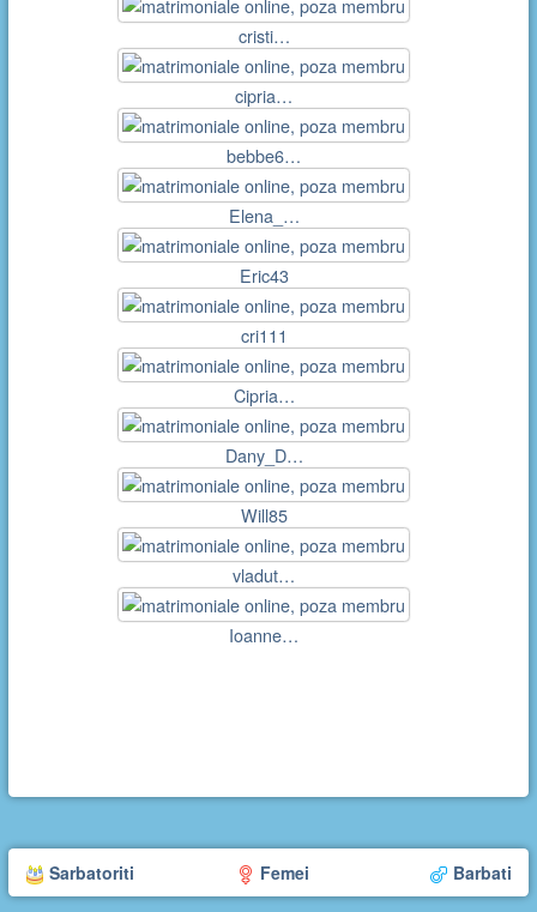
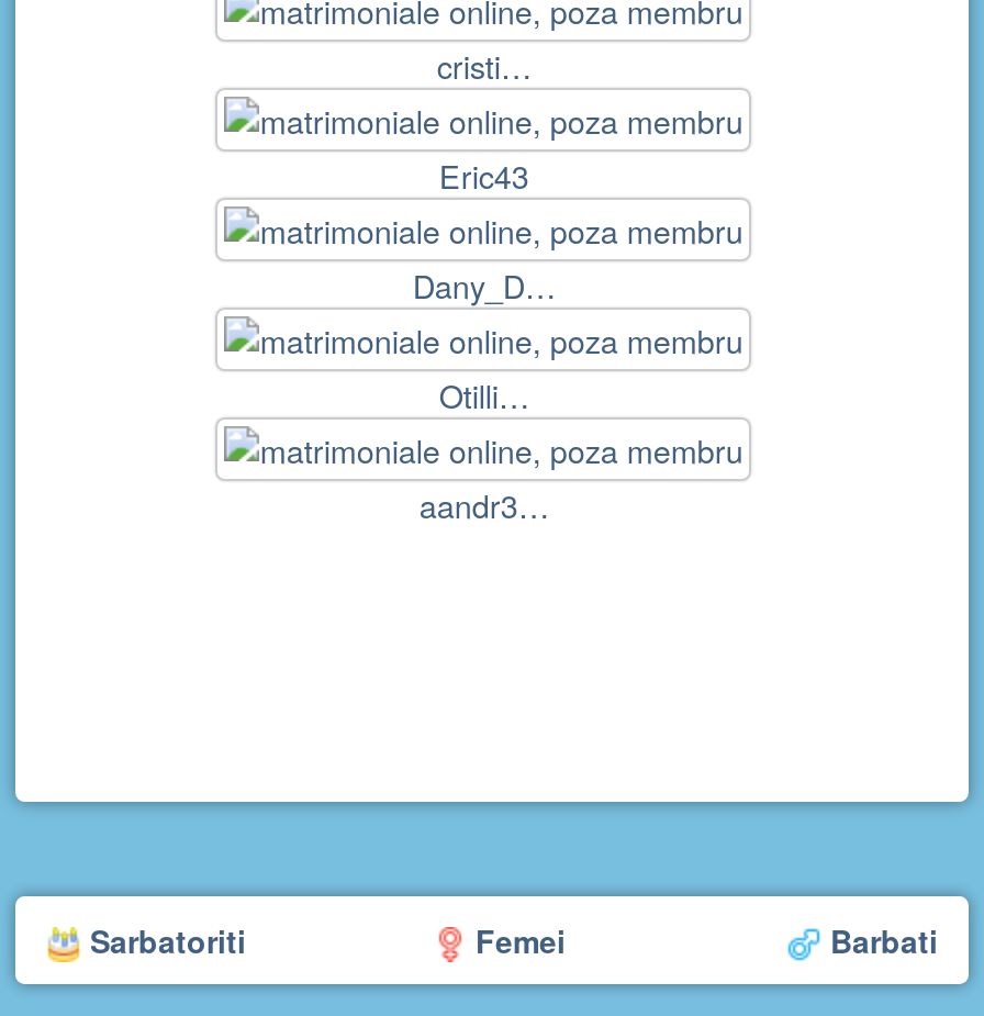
- cipria…
- bebbe6…
- Elena_…

- cri111
- Cipria…

- Will85
- vladut…
- Ioanne…
+ Otilli…
+ aandr3…
